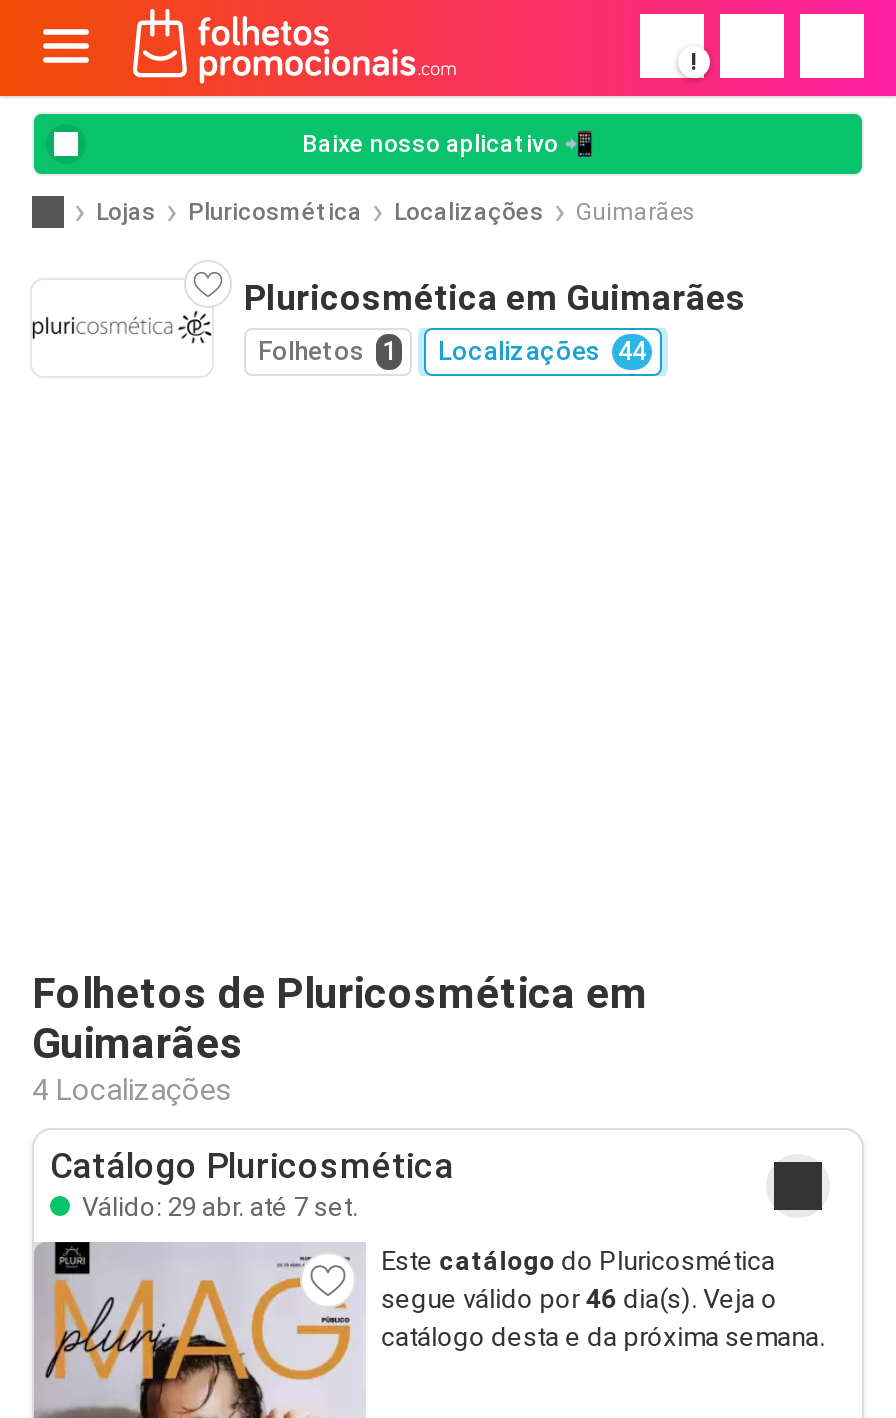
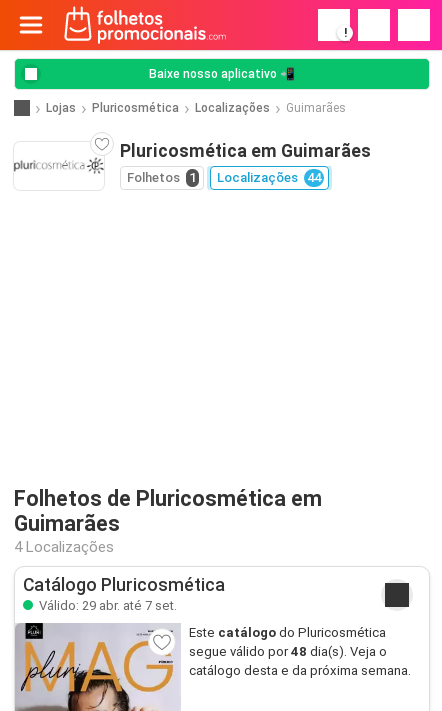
- segue válido por 46 dia(s). Veja o
+ segue válido por 48 dia(s). Veja o
